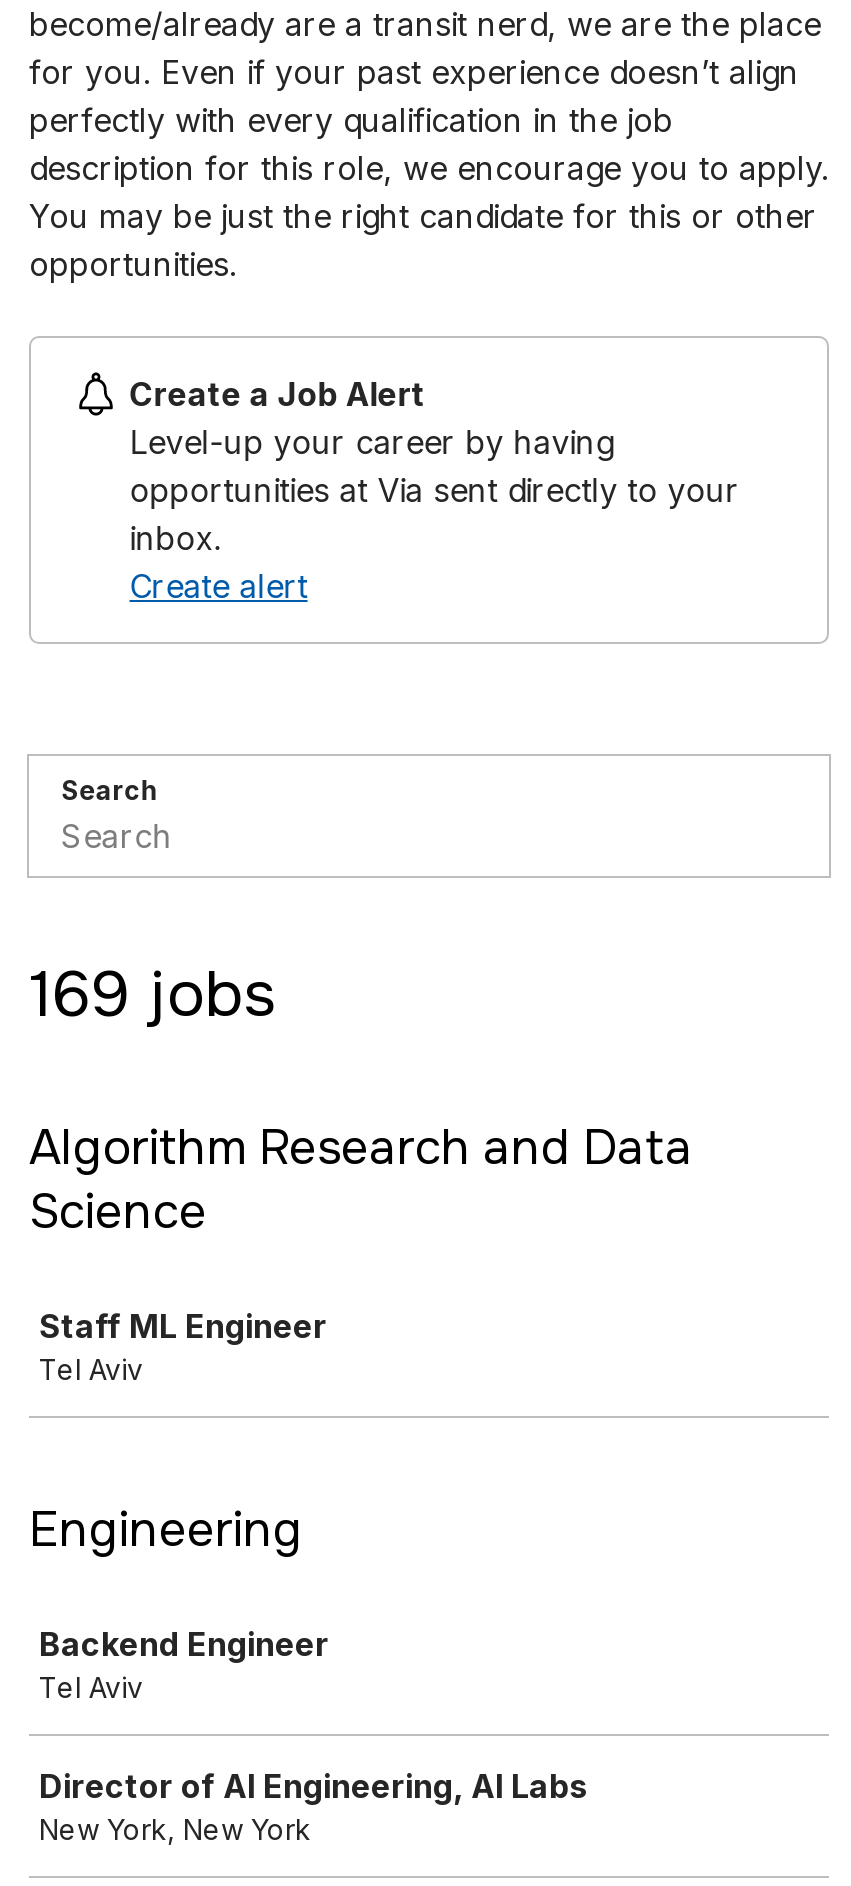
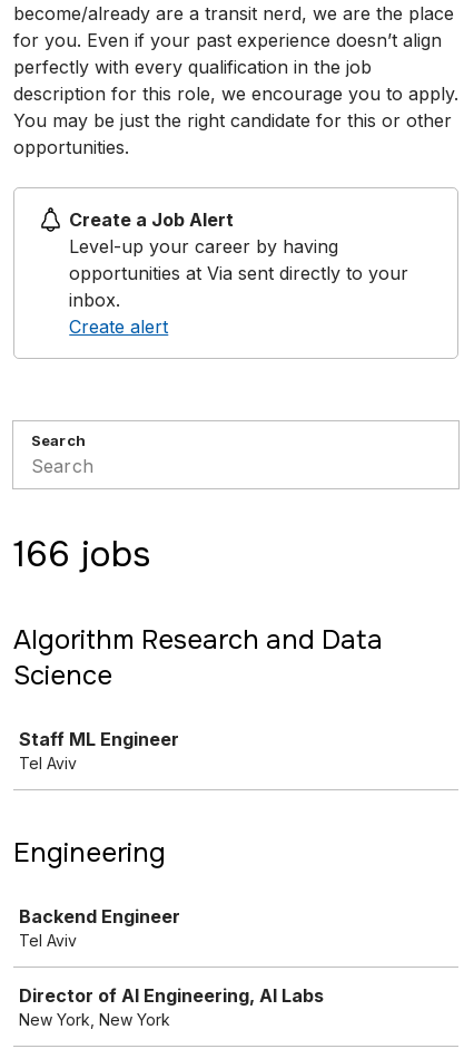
- 169 jobs
+ 166 jobs
